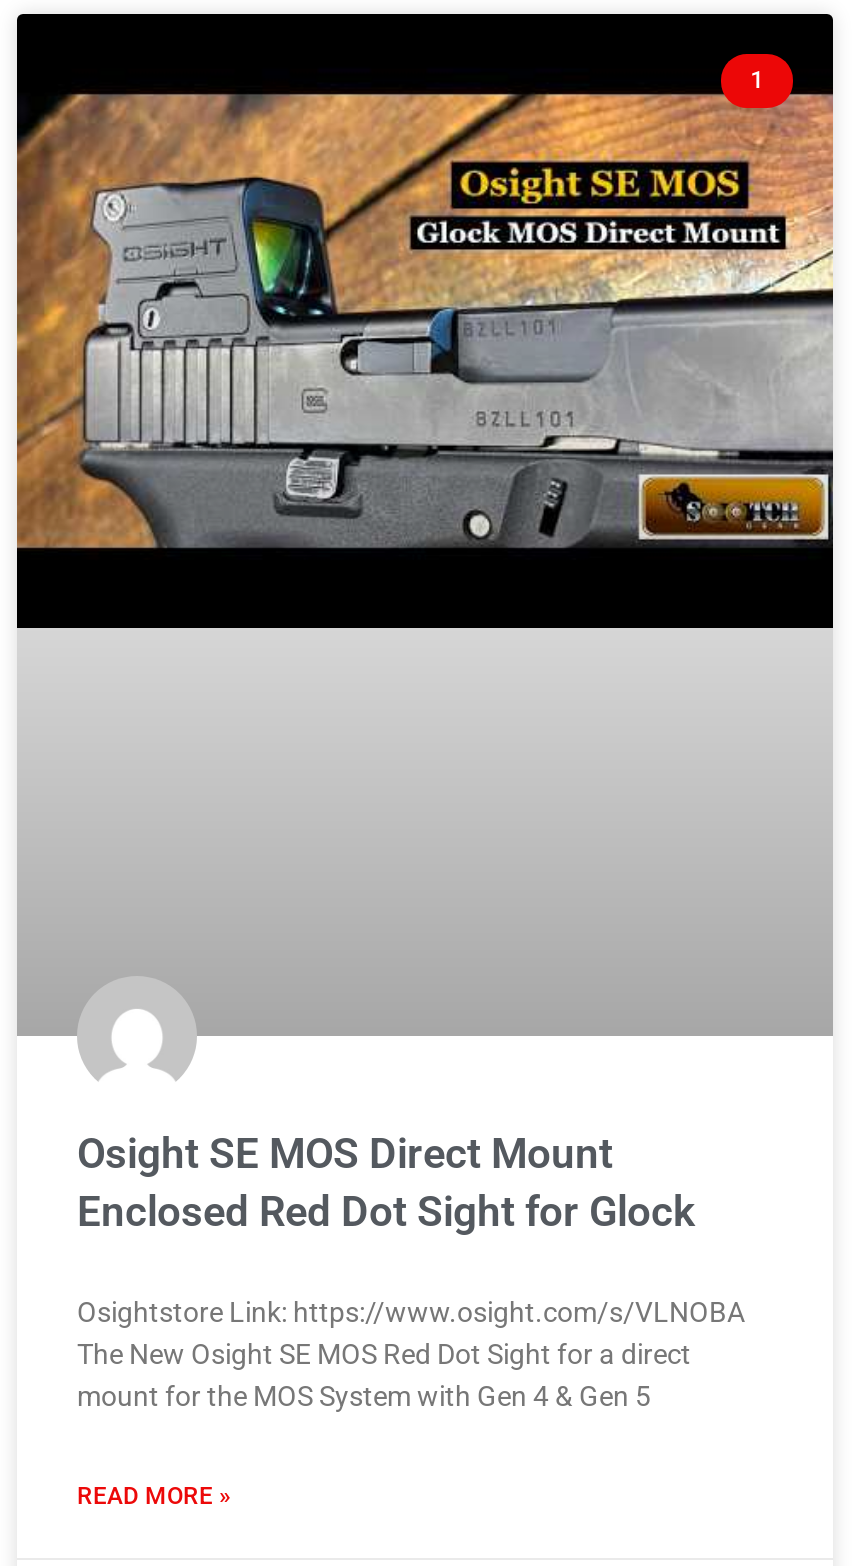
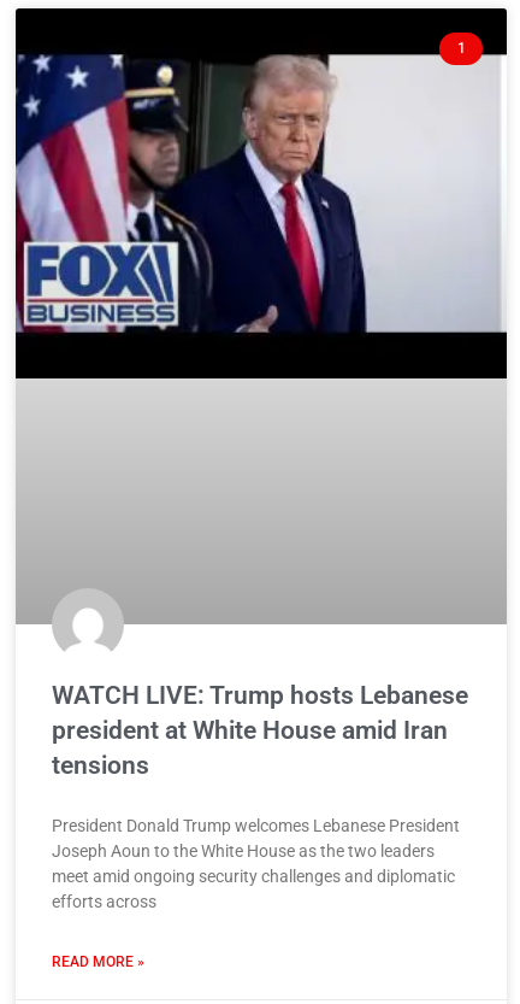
- [image]
+ [image]

- Osight SE MOS Direct Mount
- Enclosed Red Dot Sight for Glock
+ WATCH LIVE: Trump hosts Lebanese
+ president at White House amid Iran
+ tensions

- Osightstore Link: https://www.osight.com/s/VLNOBA
- The New Osight SE MOS Red Dot Sight for a direct
- mount for the MOS System with Gen 4 & Gen 5
+ President Donald Trump welcomes Lebanese President
+ Joseph Aoun to the White House as the two leaders
+ meet amid ongoing security challenges and diplomatic
+ efforts across
